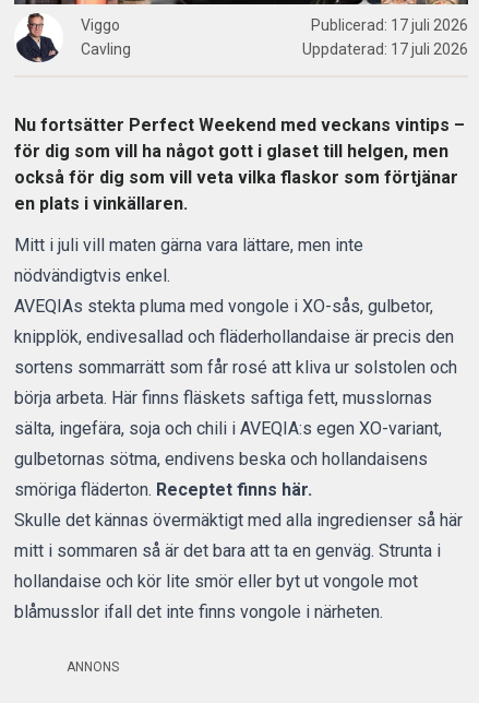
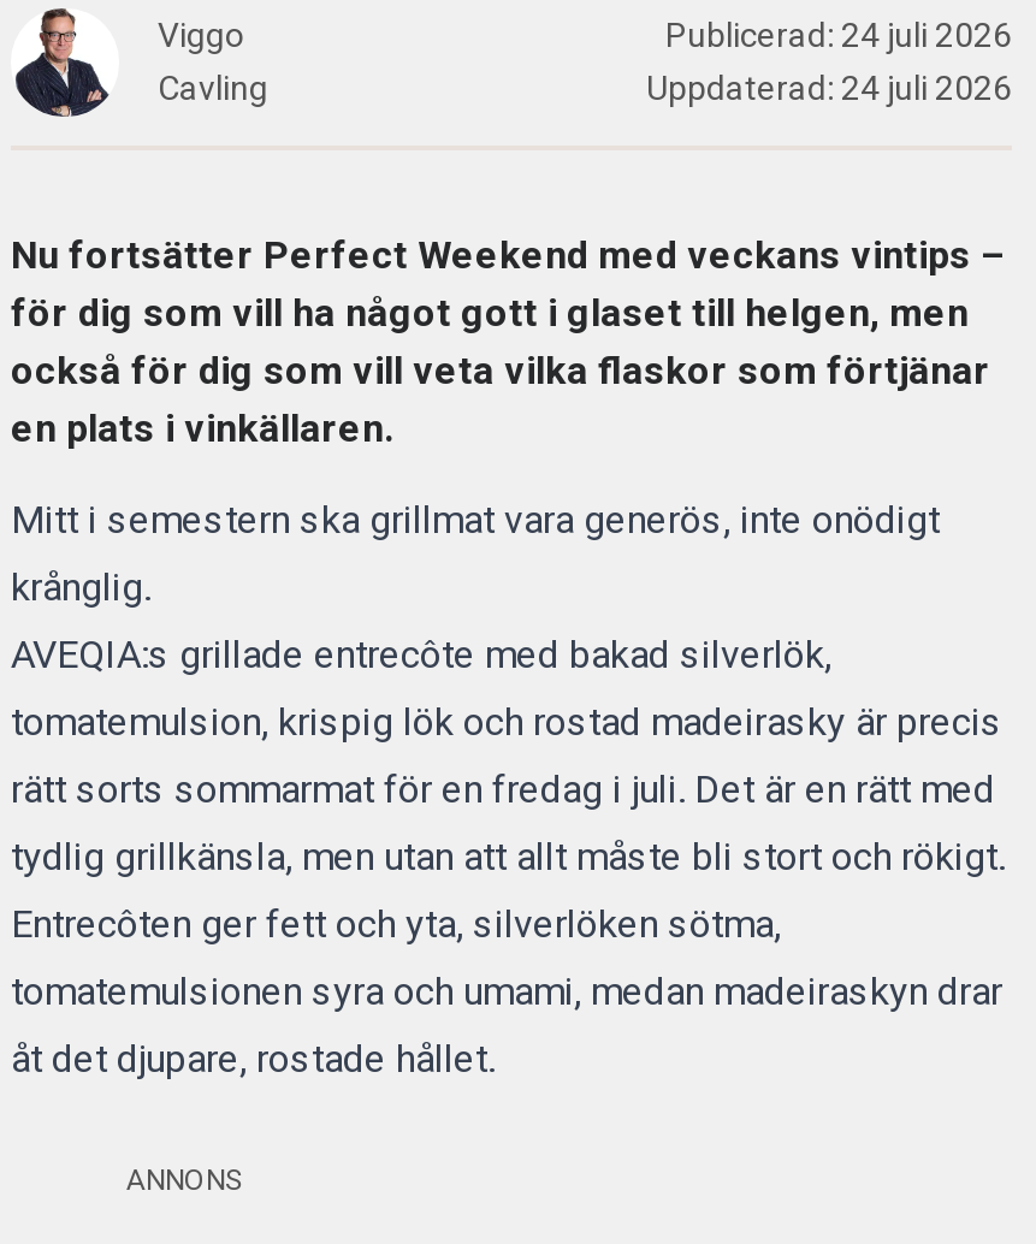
- Publicerad: 17 juli 2026
+ Publicerad: 24 juli 2026

- Uppdaterad: 17 juli 2026
+ Uppdaterad: 24 juli 2026

- Mitt i juli vill maten gärna vara lättare, men inte
- nödvändigtvis enkel.
- AVEQIAs stekta pluma med vongole i XO-sås, gulbetor,
- knipplök, endivesallad och fläderhollandaise är precis den
- sortens sommarrätt som får rosé att kliva ur solstolen och
- börja arbeta. Här finns fläskets saftiga fett, musslornas
- sälta, ingefära, soja och chili i AVEQIA:s egen XO-variant,
- gulbetornas sötma, endivens beska och hollandaisens
- smöriga fläderton. Receptet finns här.
- Skulle det kännas övermäktigt med alla ingredienser så här
- mitt i sommaren så är det bara att ta en genväg. Strunta i
- hollandaise och kör lite smör eller byt ut vongole mot
- blåmusslor ifall det inte finns vongole i närheten.
+ Mitt i semestern ska grillmat vara generös, inte onödigt
+ krånglig.
+ AVEQIA:s grillade entrecôte med bakad silverlök,
+ tomatemulsion, krispig lök och rostad madeirasky är precis
+ rätt sorts sommarmat för en fredag i juli. Det är en rätt med
+ tydlig grillkänsla, men utan att allt måste bli stort och rökigt.
+ Entrecôten ger fett och yta, silverlöken sötma,
+ tomatemulsionen syra och umami, medan madeiraskyn drar
+ åt det djupare, rostade hållet.
